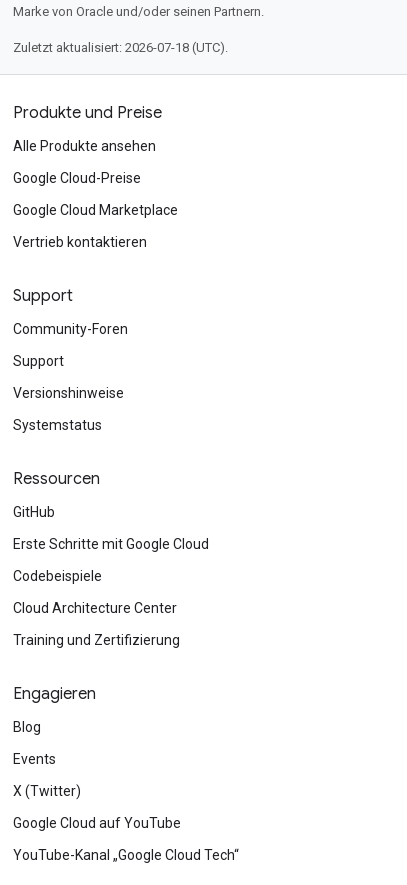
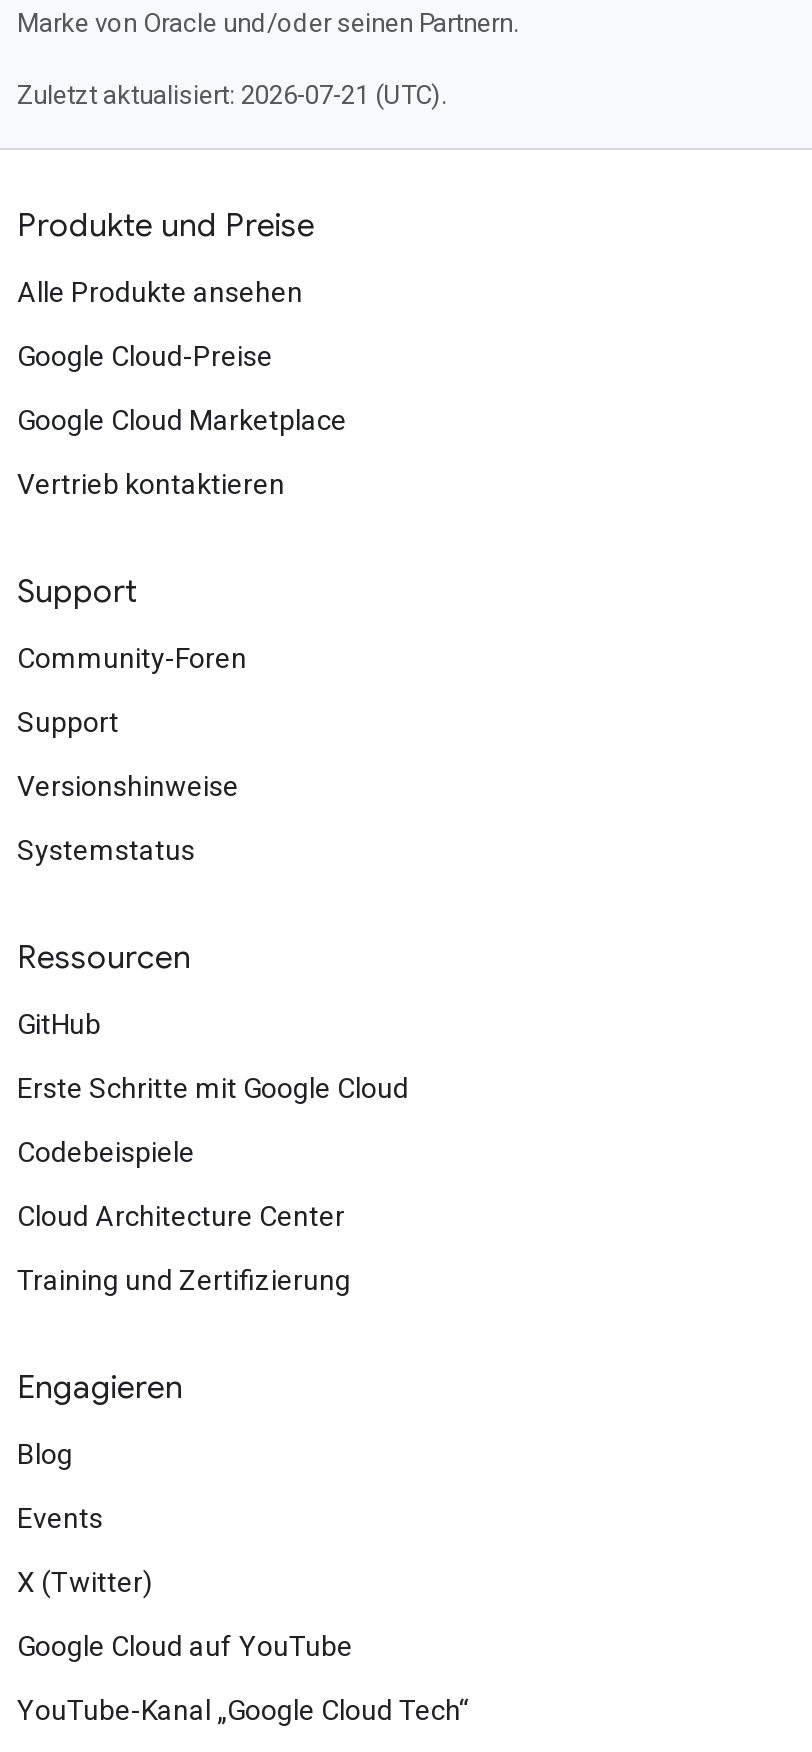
- Zuletzt aktualisiert: 2026-07-18 (UTC).
+ Zuletzt aktualisiert: 2026-07-21 (UTC).
